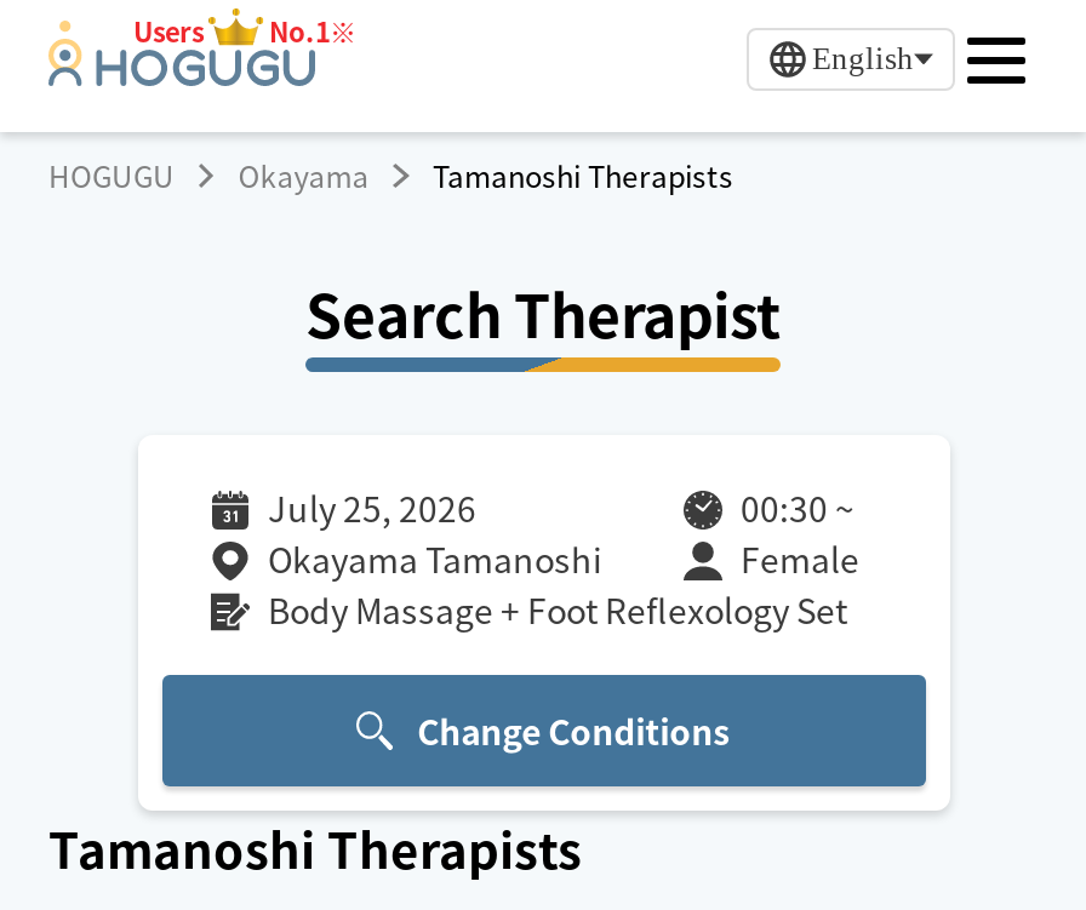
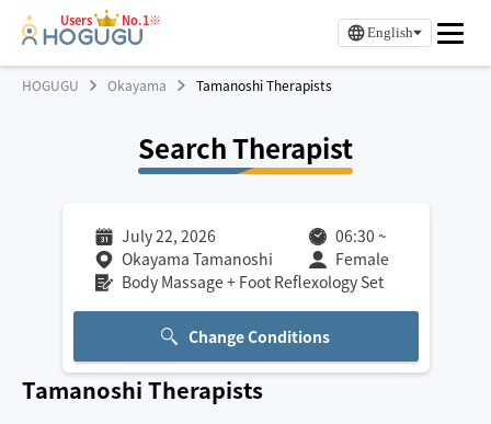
- July 25, 2026
+ July 22, 2026

- 00:30 ~
+ 06:30 ~
